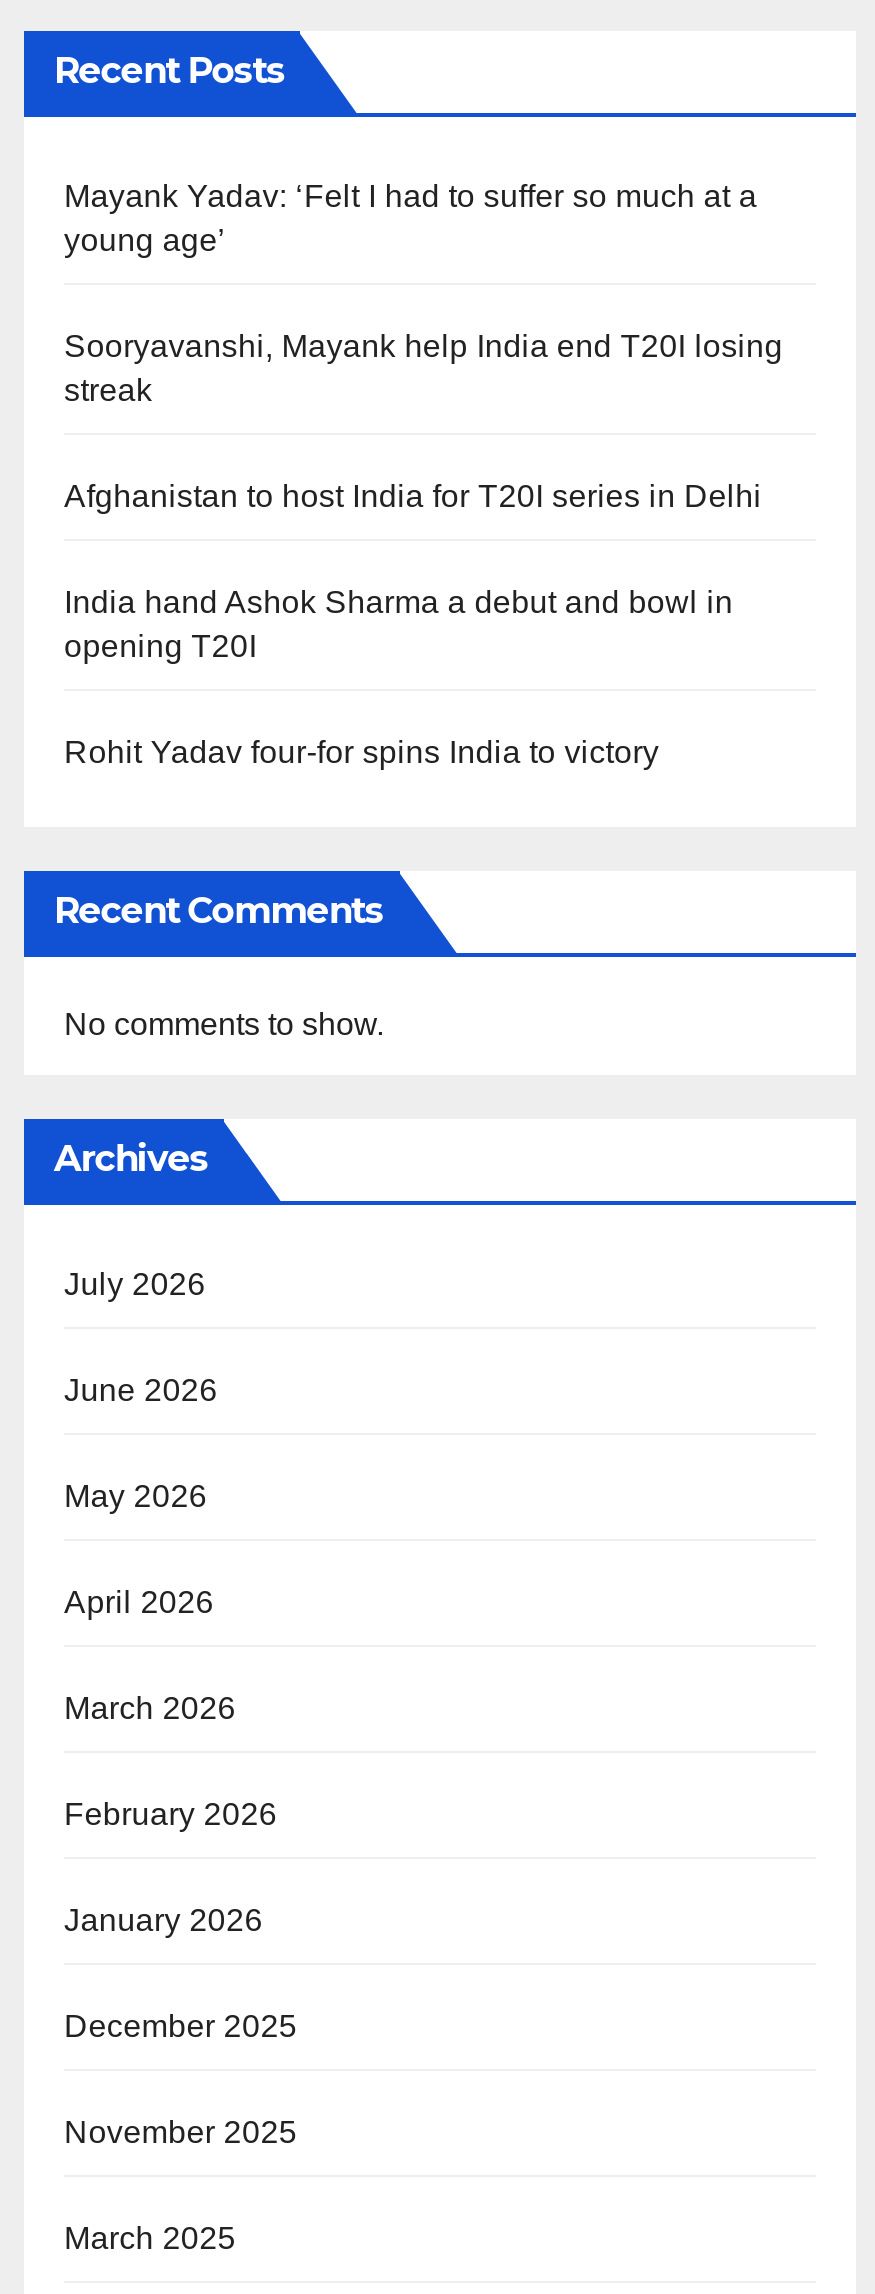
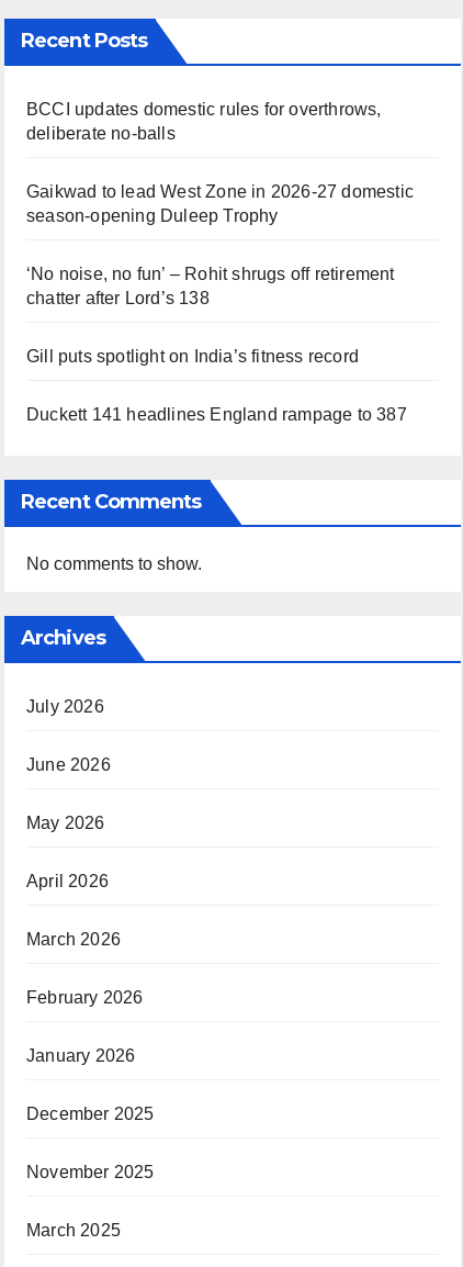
- Mayank Yadav: ‘Felt I had to suffer so much at a
- young age’
+ BCCI updates domestic rules for overthrows,
+ deliberate no-balls

- Sooryavanshi, Mayank help India end T20I losing
- streak
+ Gaikwad to lead West Zone in 2026-27 domestic
+ season-opening Duleep Trophy

- Afghanistan to host India for T20I series in Delhi
+ ‘No noise, no fun’ – Rohit shrugs off retirement
+ chatter after Lord’s 138

- India hand Ashok Sharma a debut and bowl in
- opening T20I
+ Gill puts spotlight on India’s fitness record

- Rohit Yadav four-for spins India to victory
+ Duckett 141 headlines England rampage to 387
